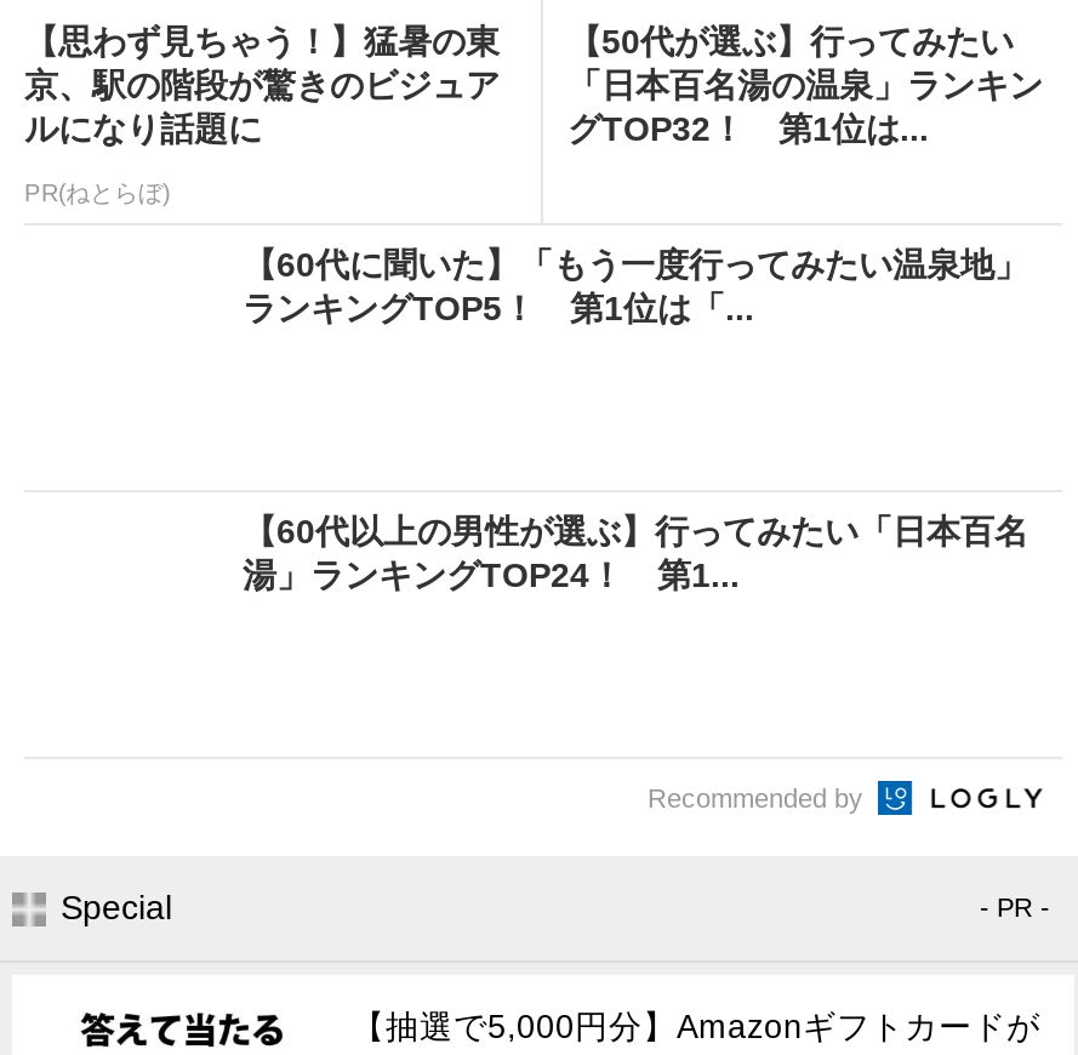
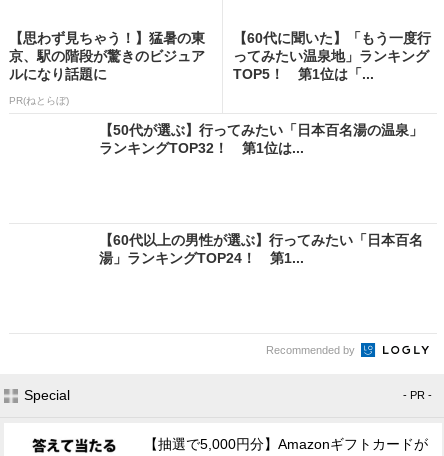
- 【50代が選ぶ】行ってみたい
- 「日本百名湯の温泉」ランキン
- グTOP32！ 第1位は...
+ 【60代に聞いた】「もう一度行
+ ってみたい温泉地」ランキング
+ TOP5！ 第1位は「...

- 【60代に聞いた】「もう一度行ってみたい温泉地」
- ランキングTOP5！ 第1位は「...
+ 【50代が選ぶ】行ってみたい「日本百名湯の温泉」
+ ランキングTOP32！ 第1位は...
